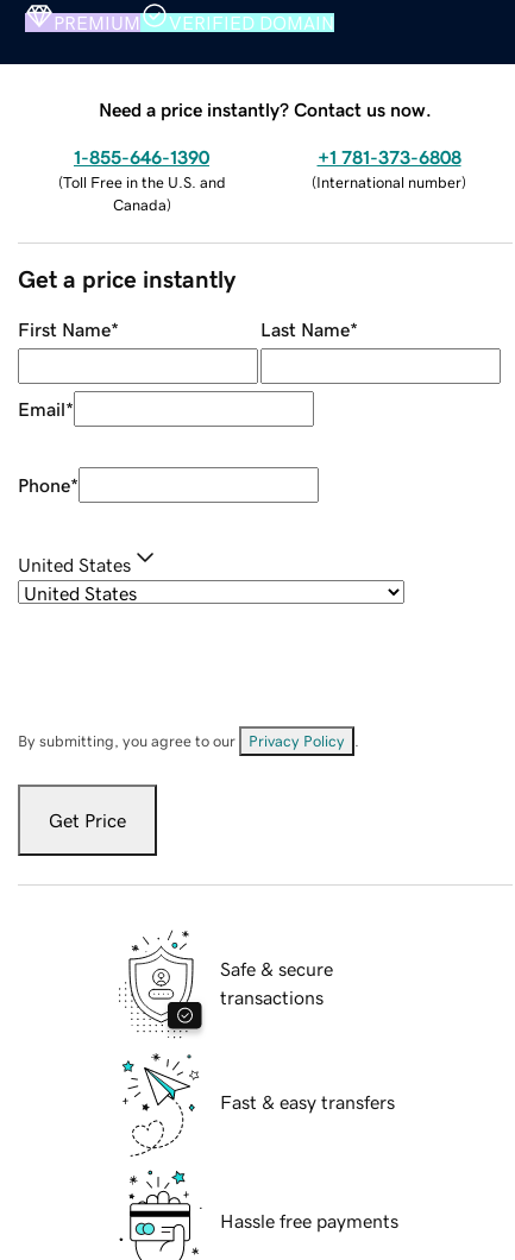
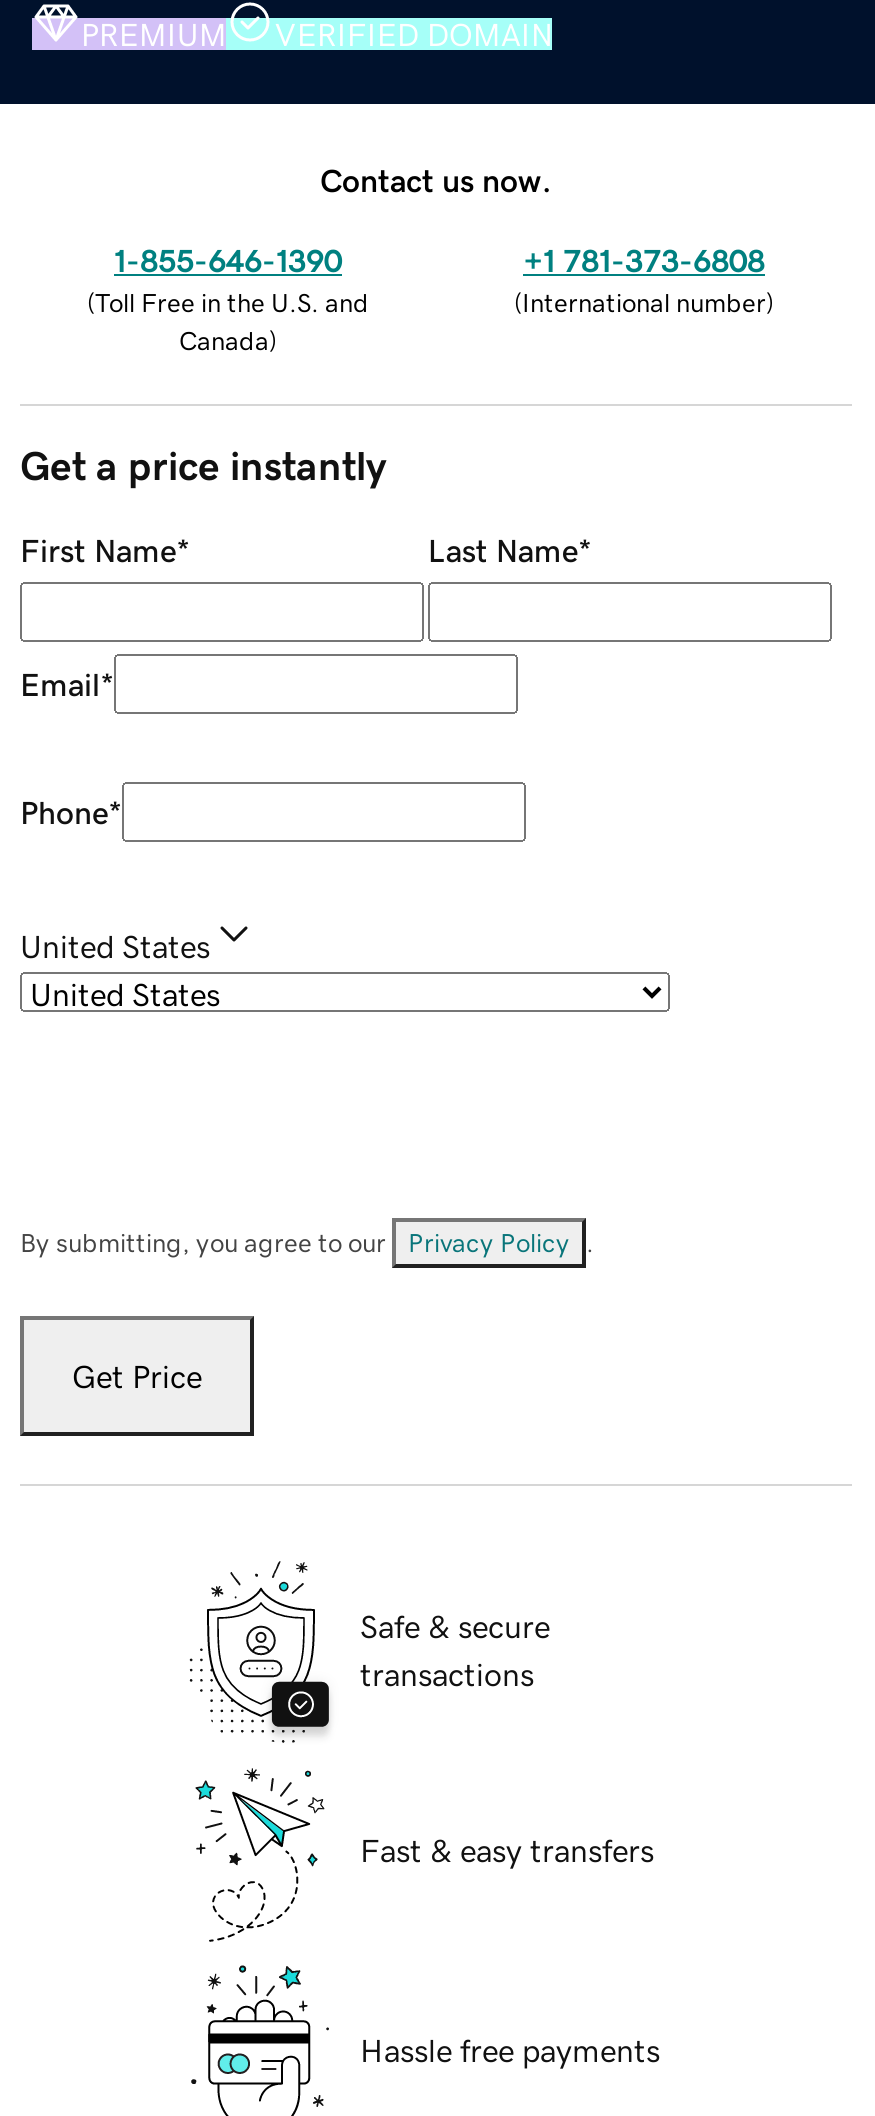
- Need a price instantly? Contact us now.
+ Contact us now.
